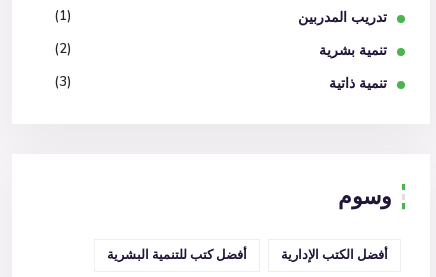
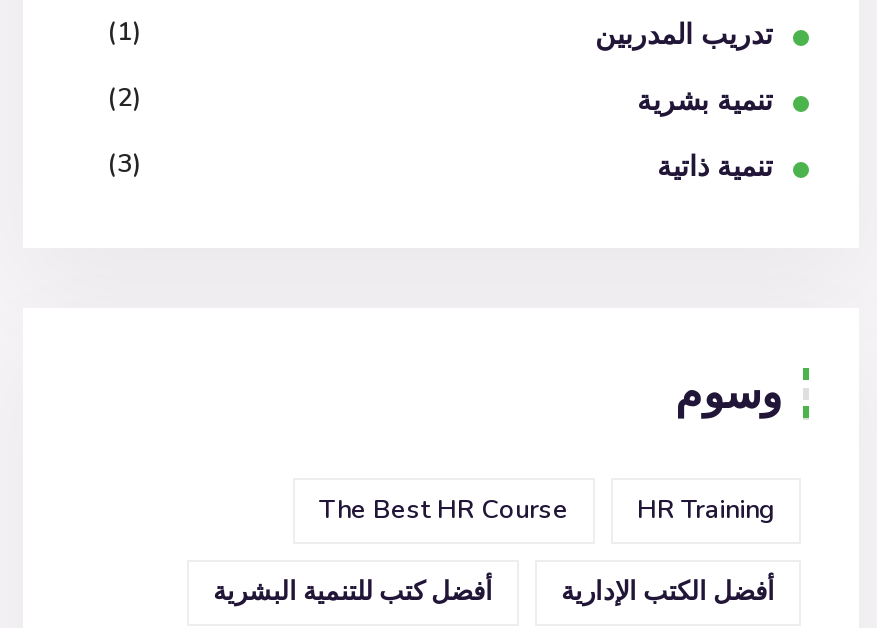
+ HR Training
+ The Best HR Course
